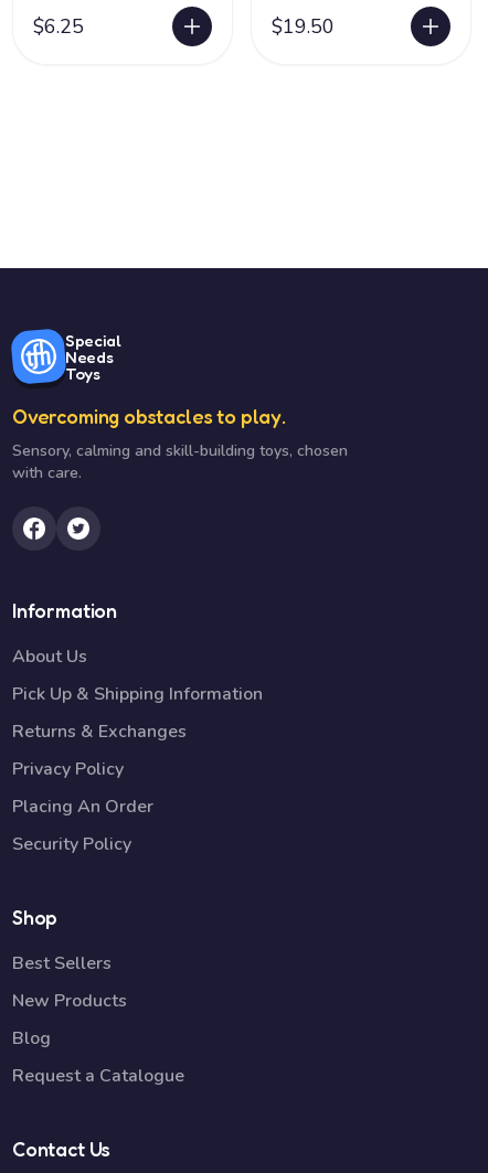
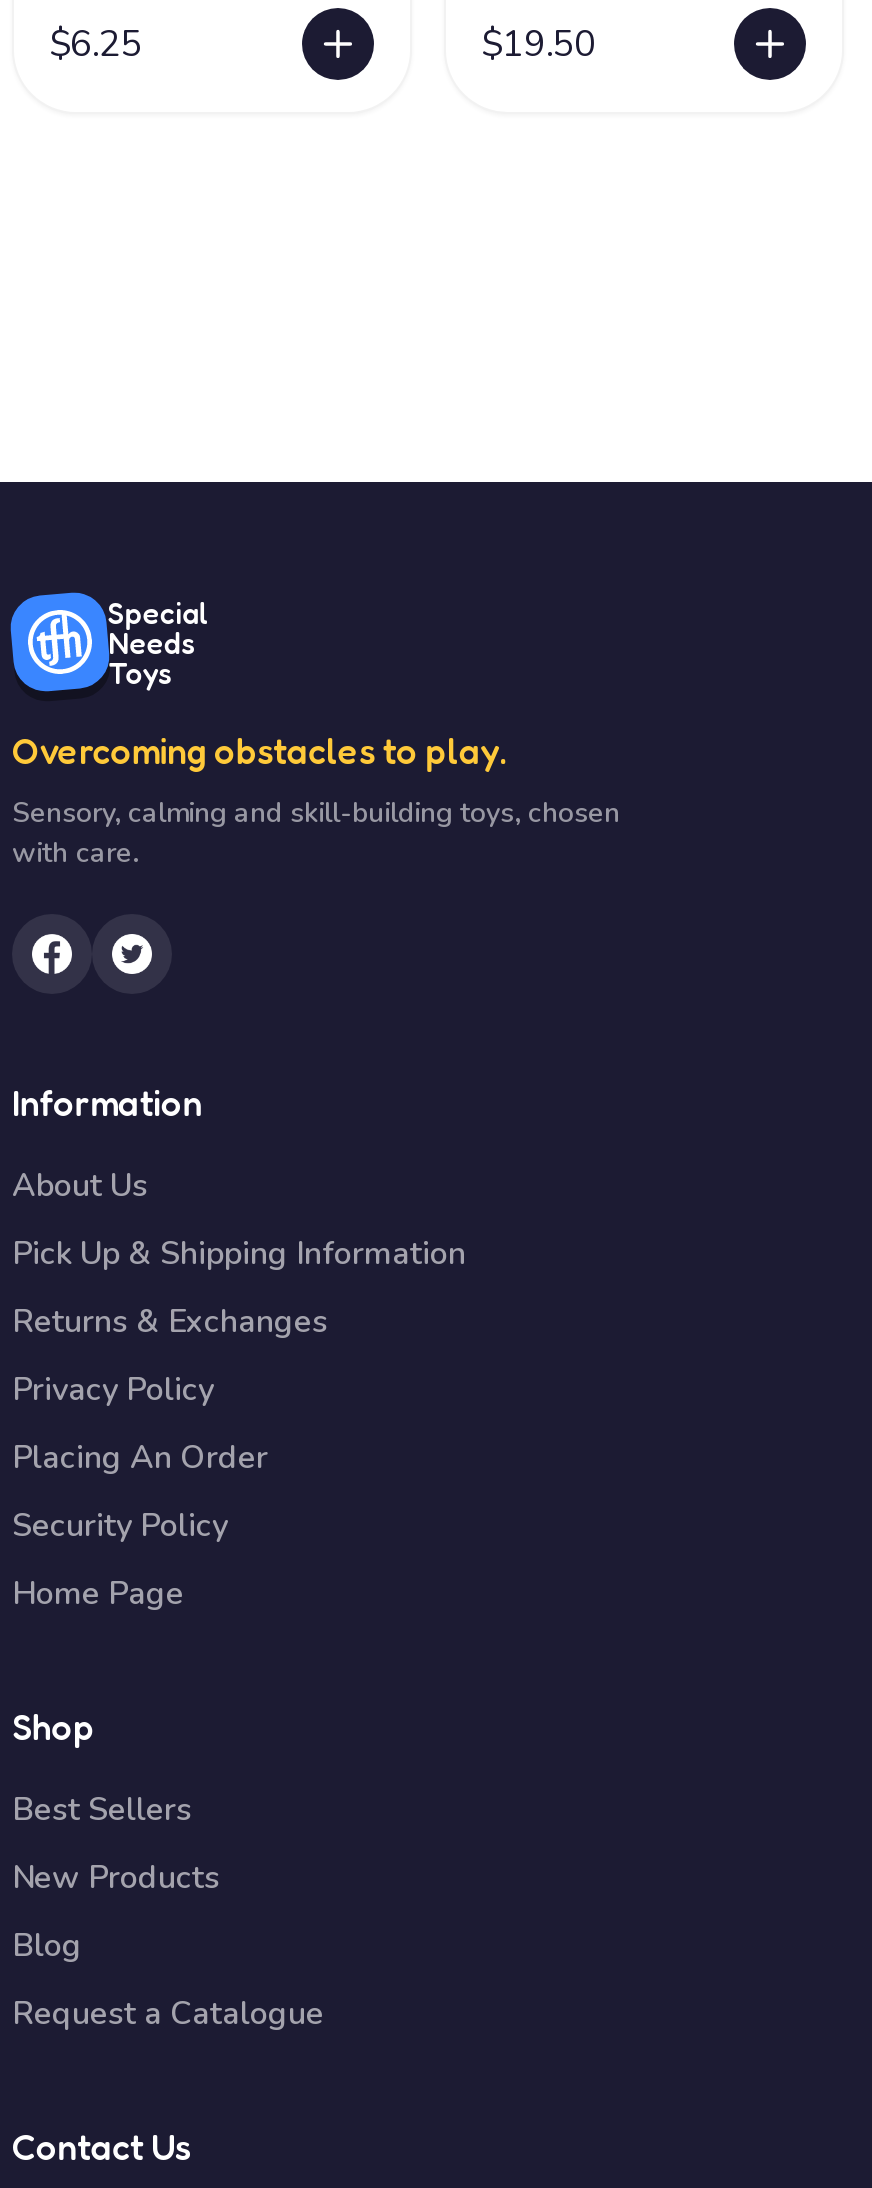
+ Home Page
